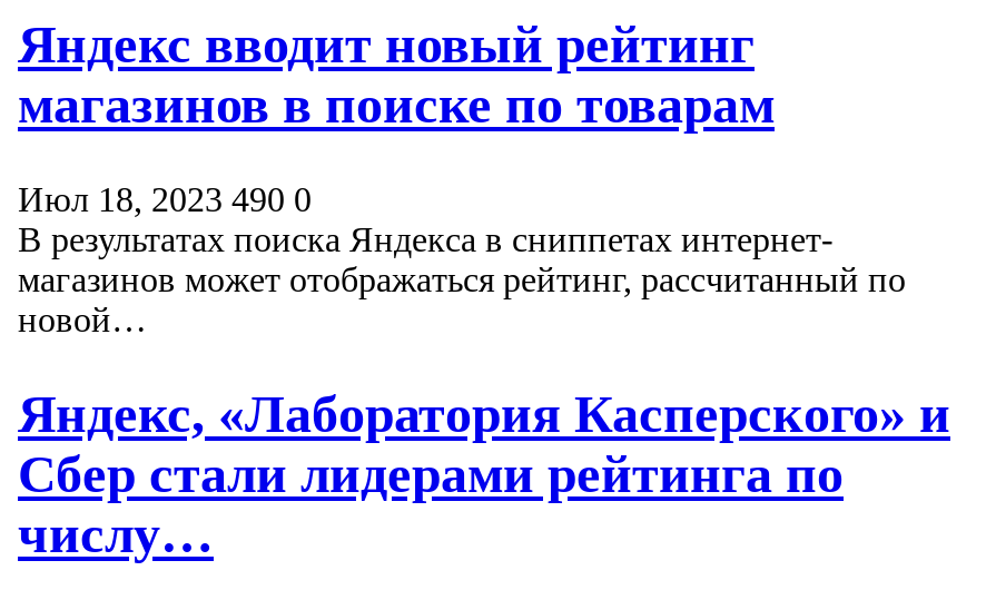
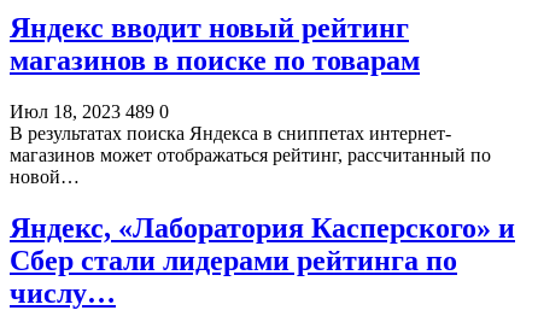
- Июл 18, 2023 490 0
+ Июл 18, 2023 489 0
